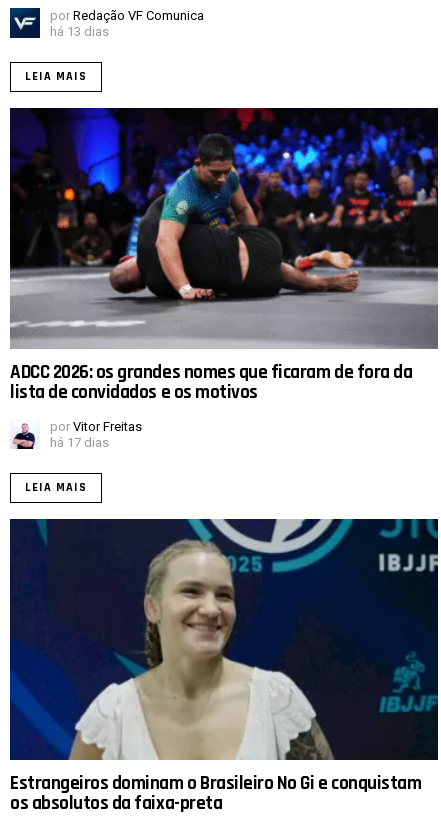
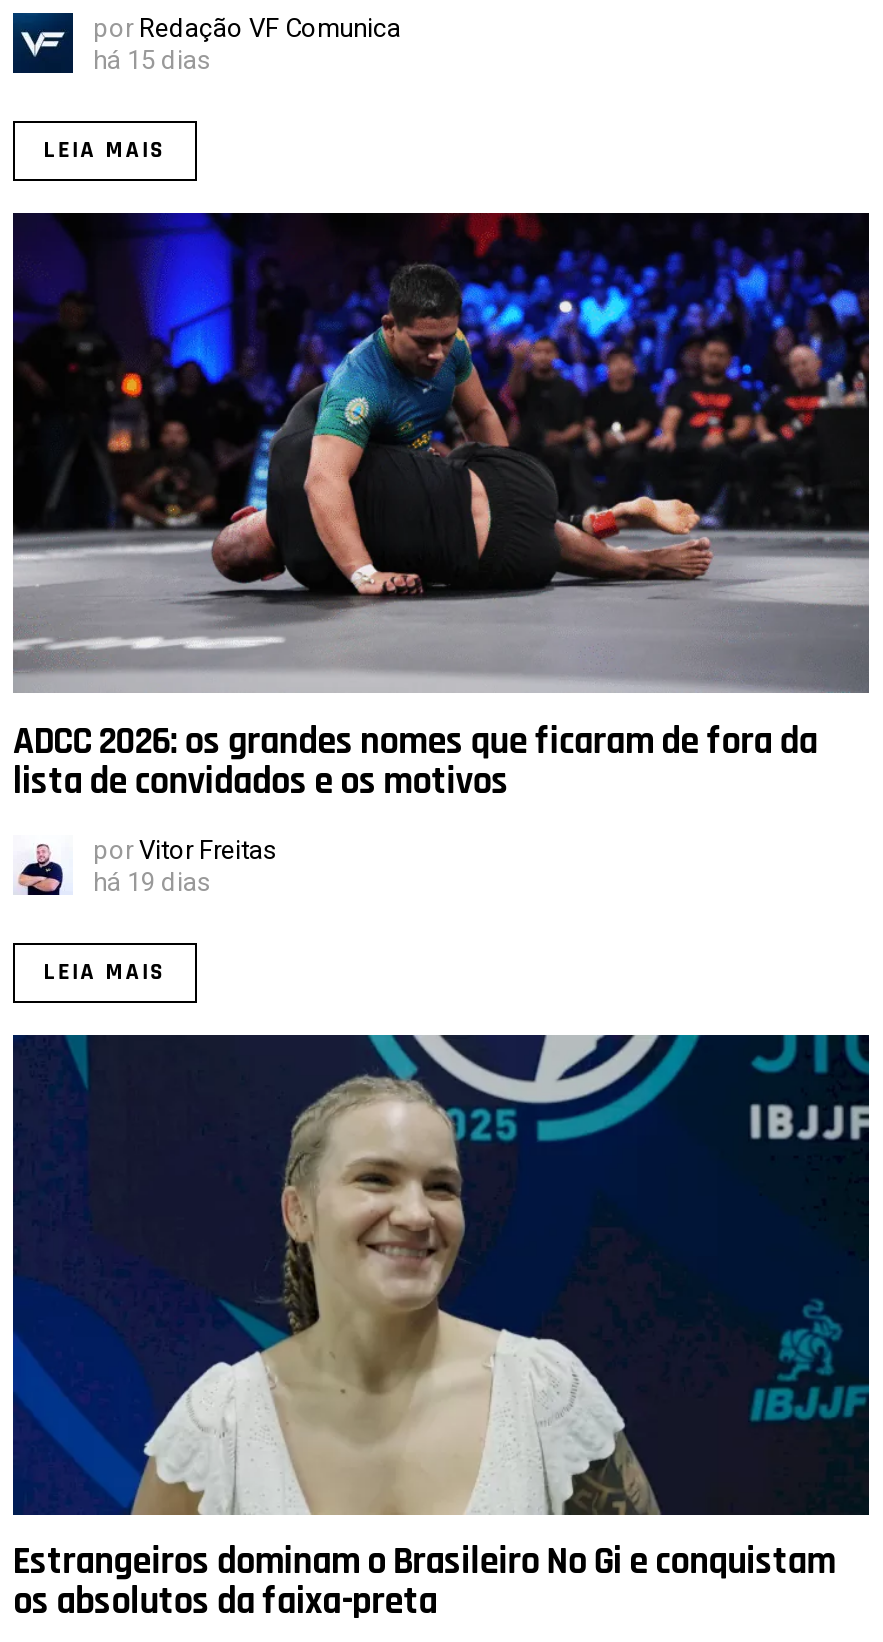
- há 13 dias
+ há 15 dias

- há 17 dias
+ há 19 dias
